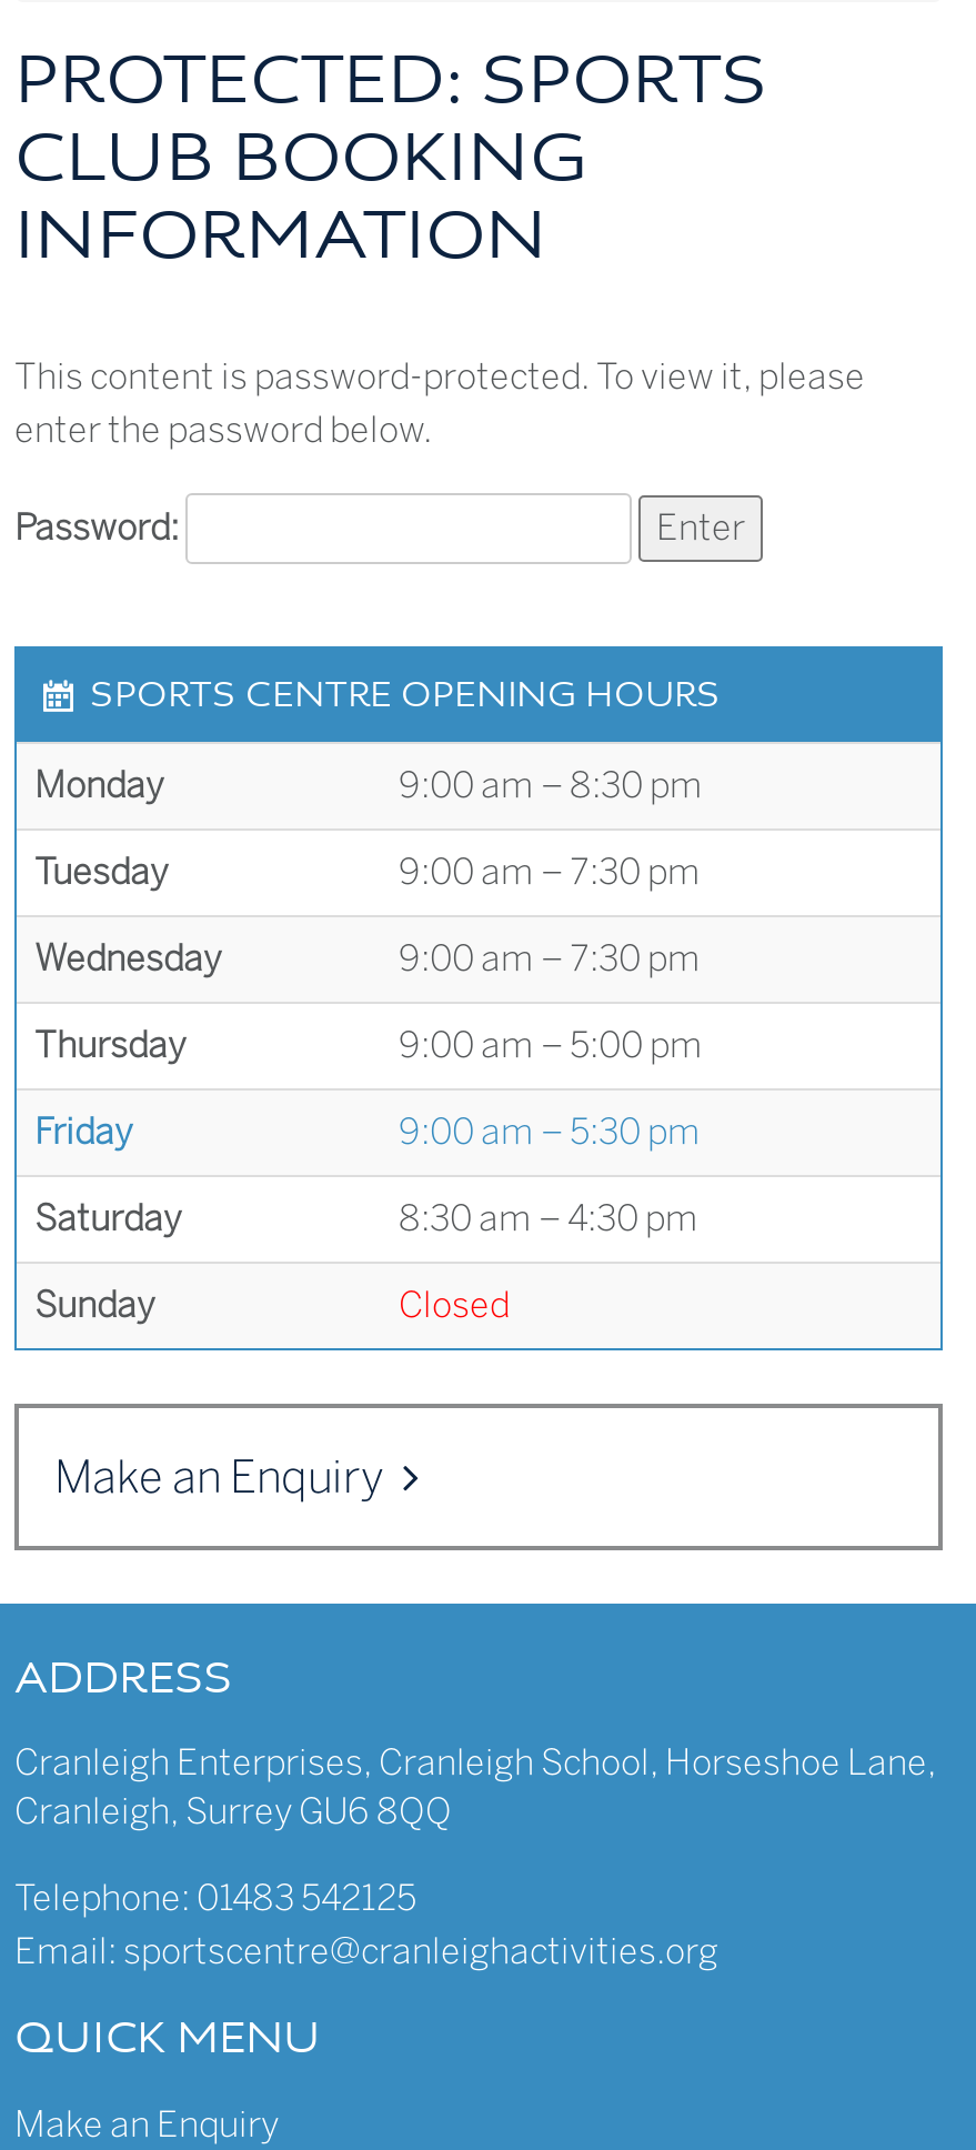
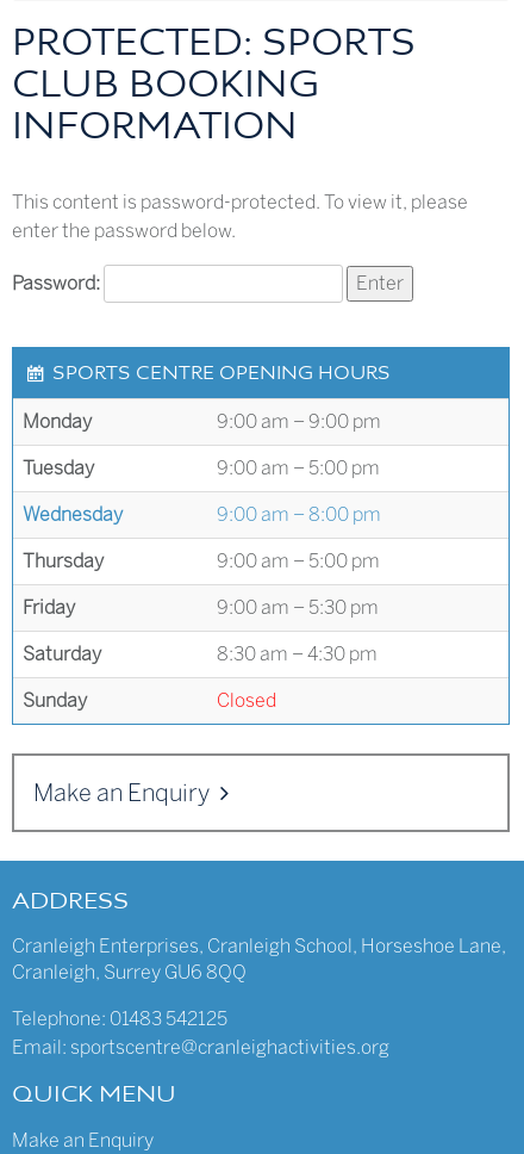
- 9:00 am – 8:30 pm
+ 9:00 am – 9:00 pm

- 9:00 am – 7:30 pm
+ 9:00 am – 5:00 pm

- 9:00 am – 7:30 pm
+ 9:00 am – 8:00 pm
